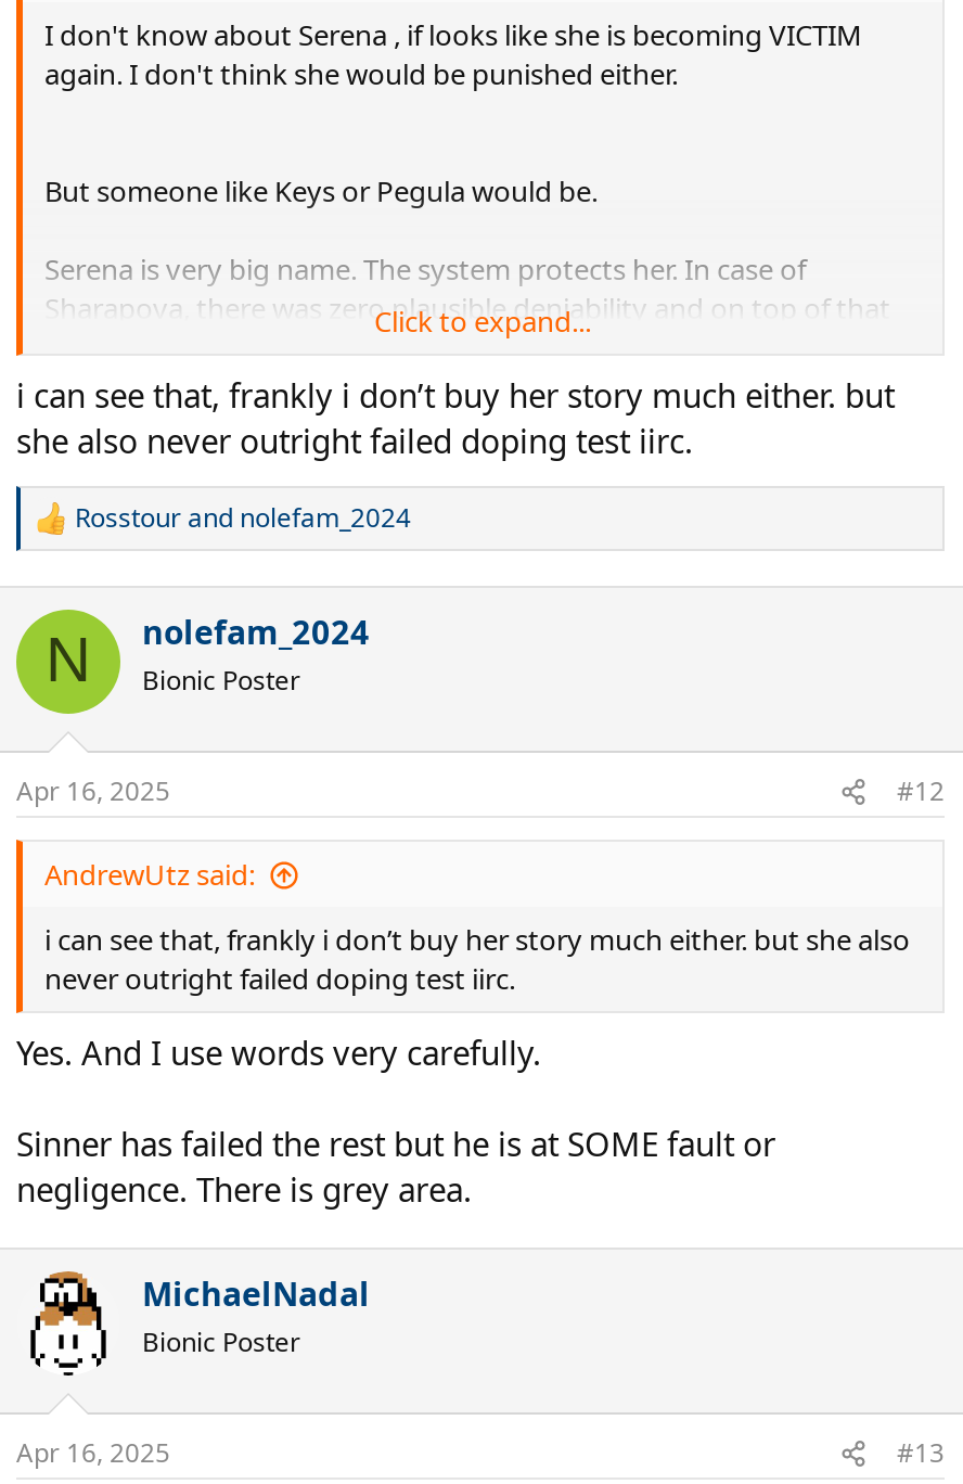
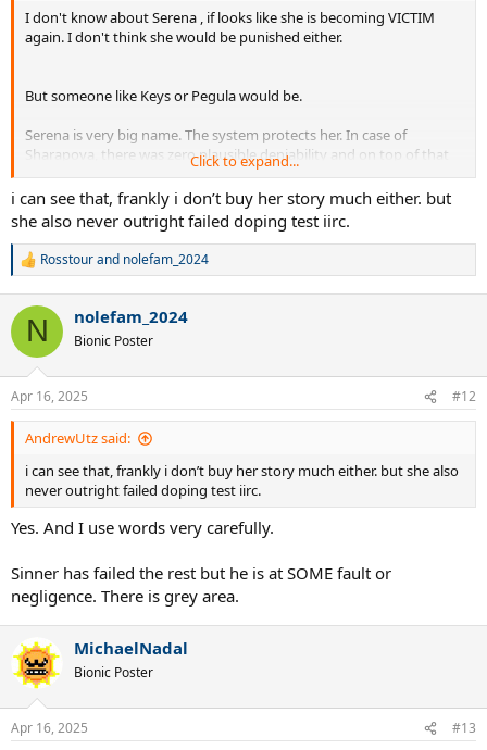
- [image]
+ [image]
